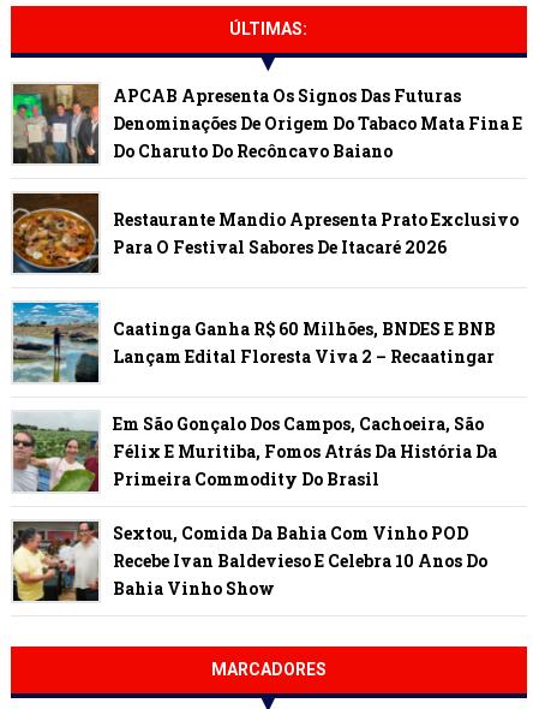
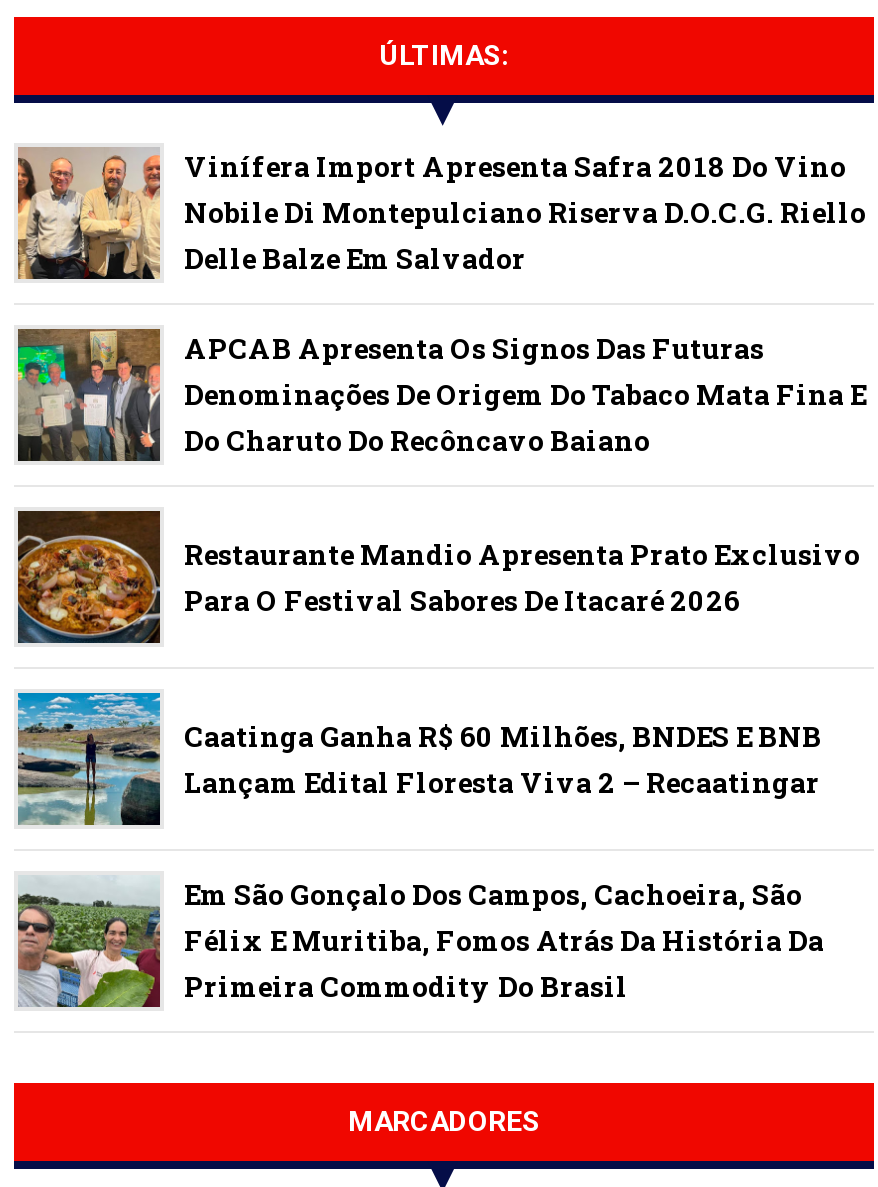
+ [image]
+ Vinífera Import Apresenta Safra 2018 Do Vino
+ Nobile Di Montepulciano Riserva D.O.C.G. Riello
+ Delle Balze Em Salvador

moved down: [image] | APCAB Apresenta Os Signos Das Futuras | Denominações De Origem Do Tabaco Mata Fina E | ... | Félix E Muritiba, Fomos Atrás Da História Da | Primeira Commodity Do Brasil

- [image]
- Sextou, Comida Da Bahia Com Vinho POD
- Recebe Ivan Baldevieso E Celebra 10 Anos Do
- Bahia Vinho Show
